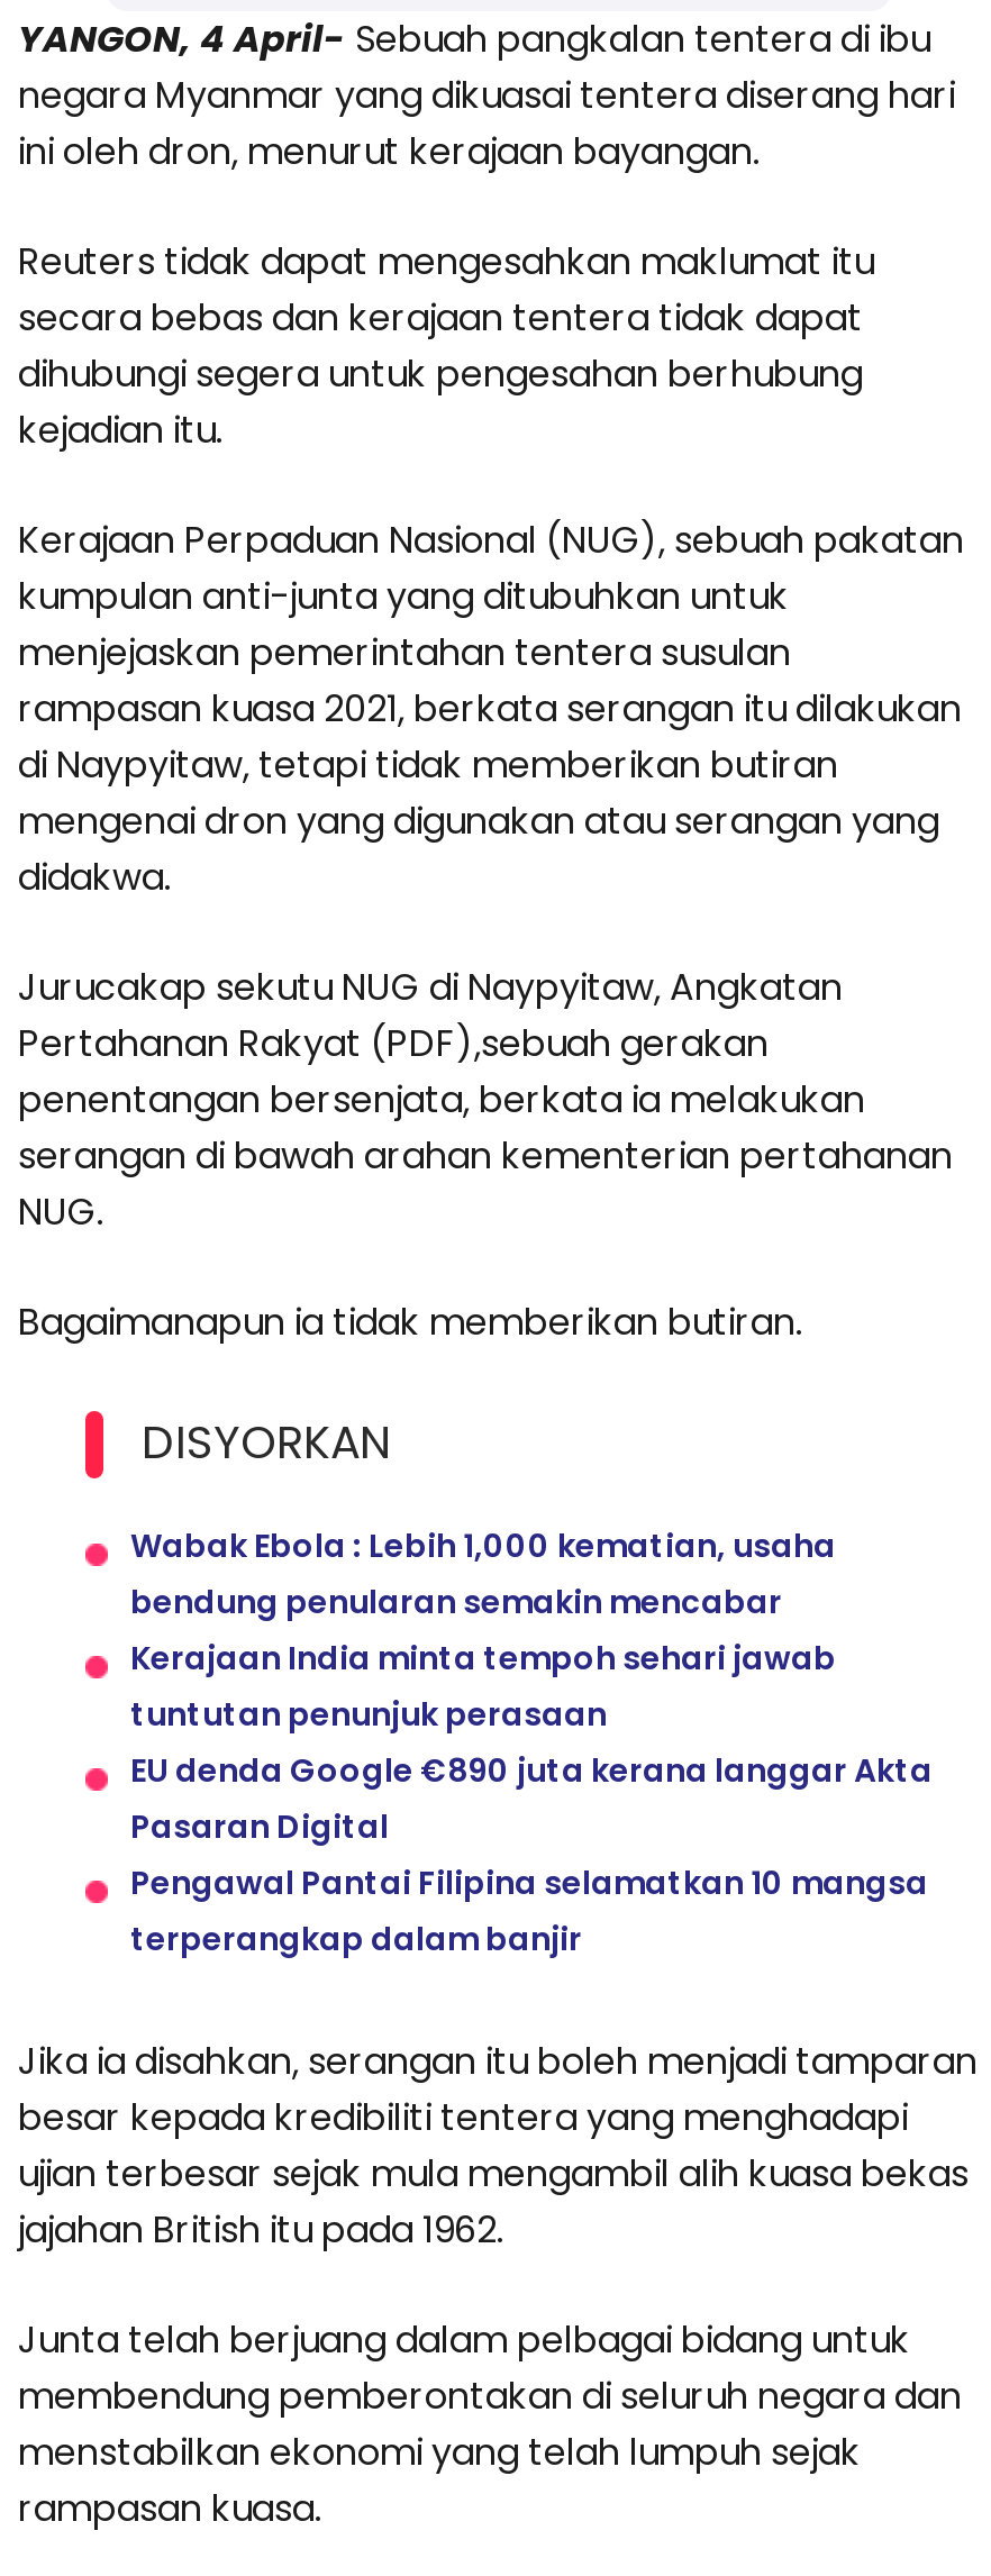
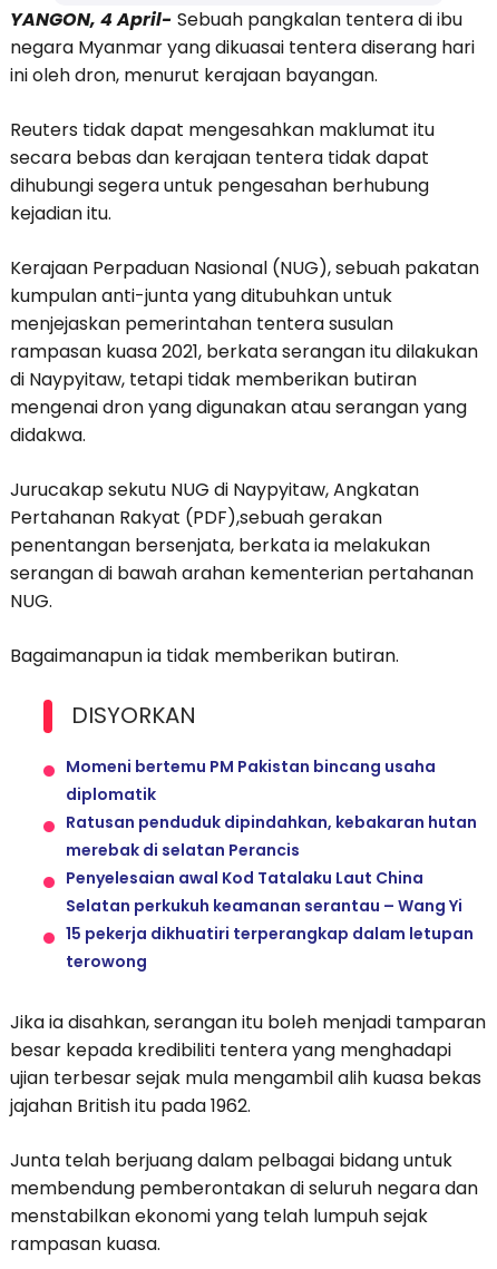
- Wabak Ebola : Lebih 1,000 kematian, usaha
- bendung penularan semakin mencabar
- Kerajaan India minta tempoh sehari jawab
- tuntutan penunjuk perasaan
- EU denda Google €890 juta kerana langgar Akta
- Pasaran Digital
- Pengawal Pantai Filipina selamatkan 10 mangsa
- terperangkap dalam banjir
+ Momeni bertemu PM Pakistan bincang usaha
+ diplomatik
+ Ratusan penduduk dipindahkan, kebakaran hutan
+ merebak di selatan Perancis
+ Penyelesaian awal Kod Tatalaku Laut China
+ Selatan perkukuh keamanan serantau – Wang Yi
+ 15 pekerja dikhuatiri terperangkap dalam letupan
+ terowong
